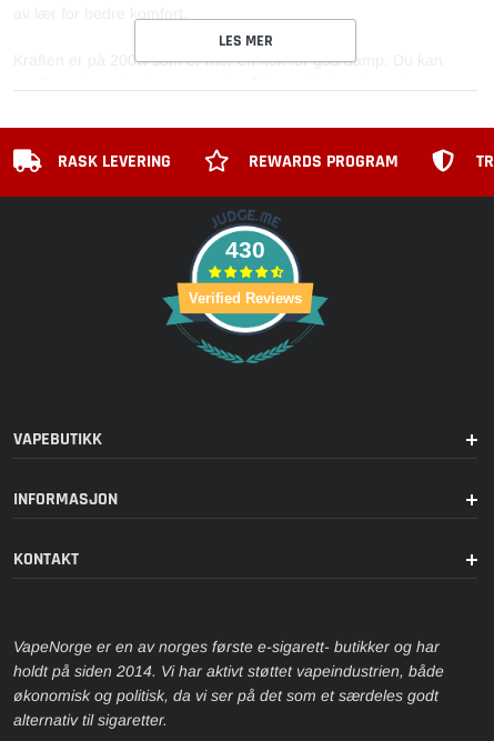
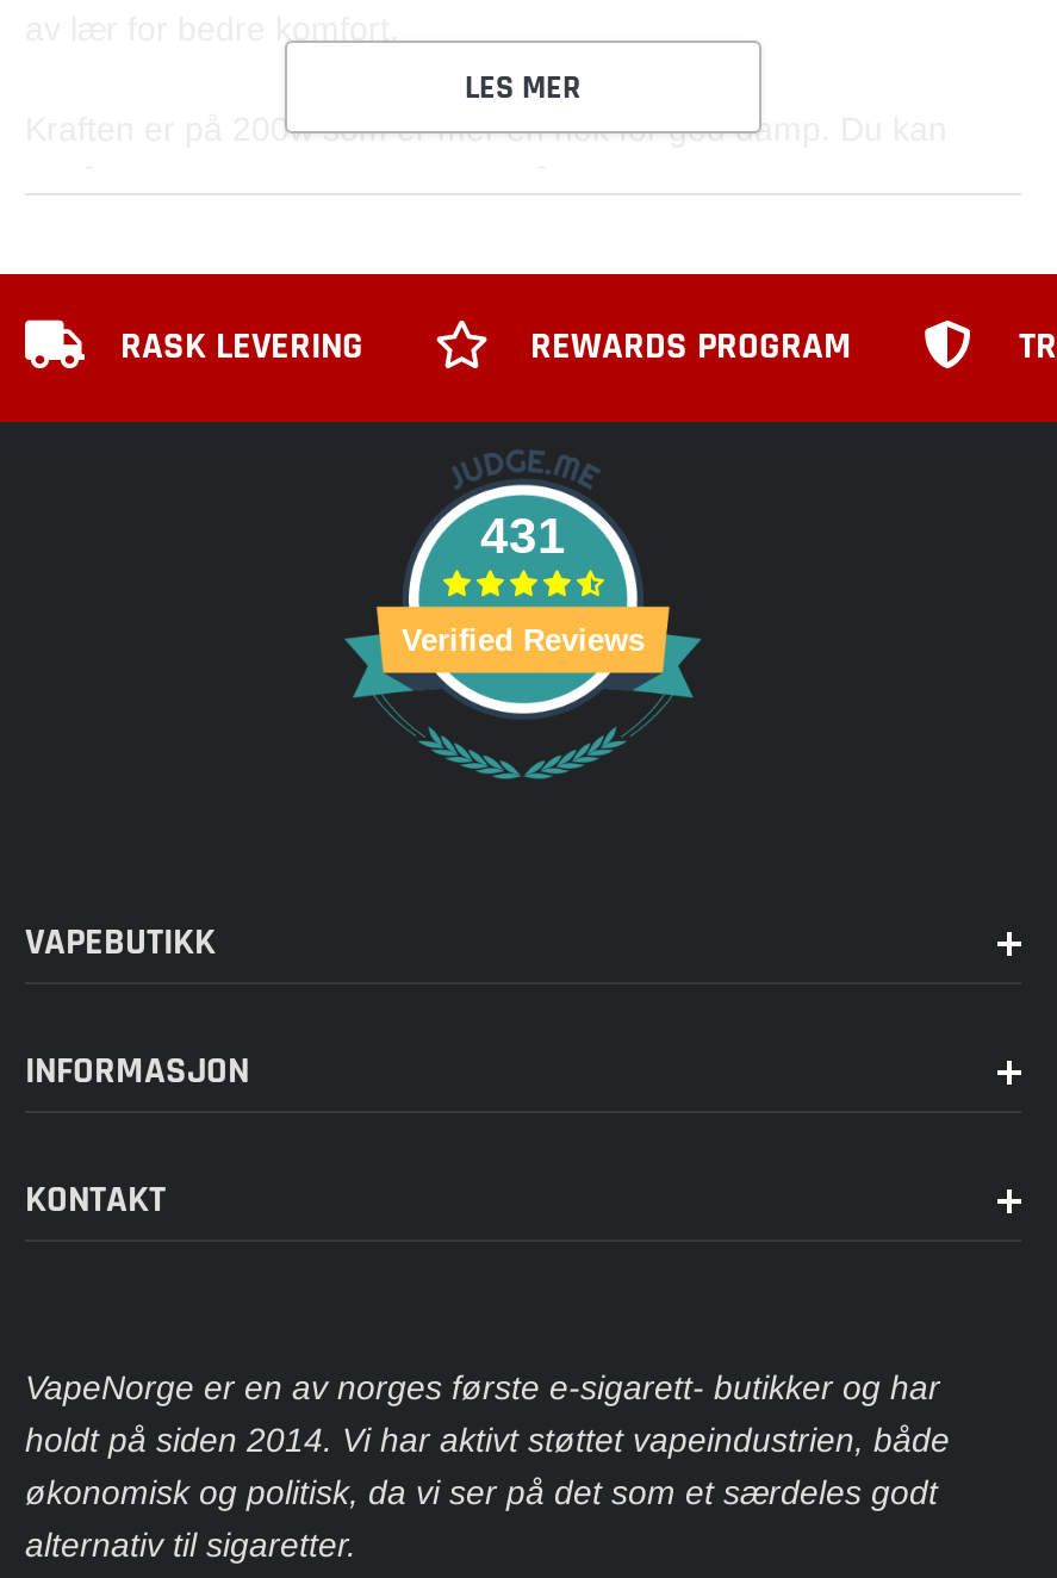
- 430
+ 431
